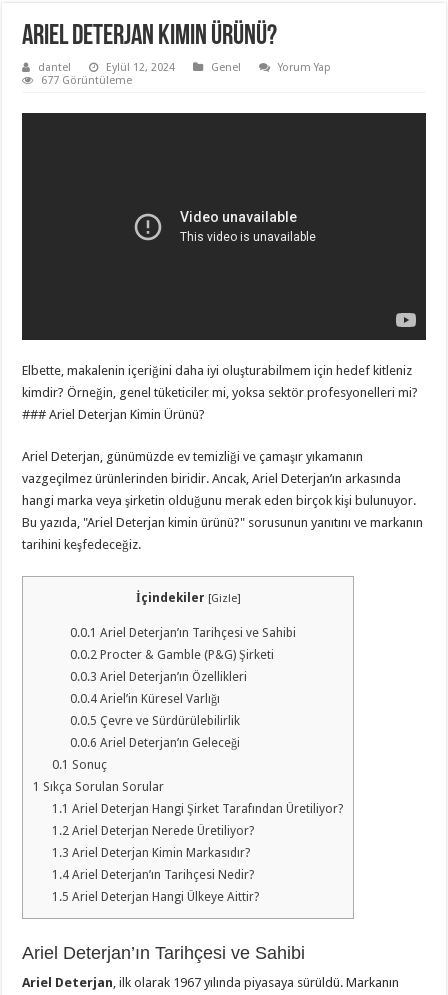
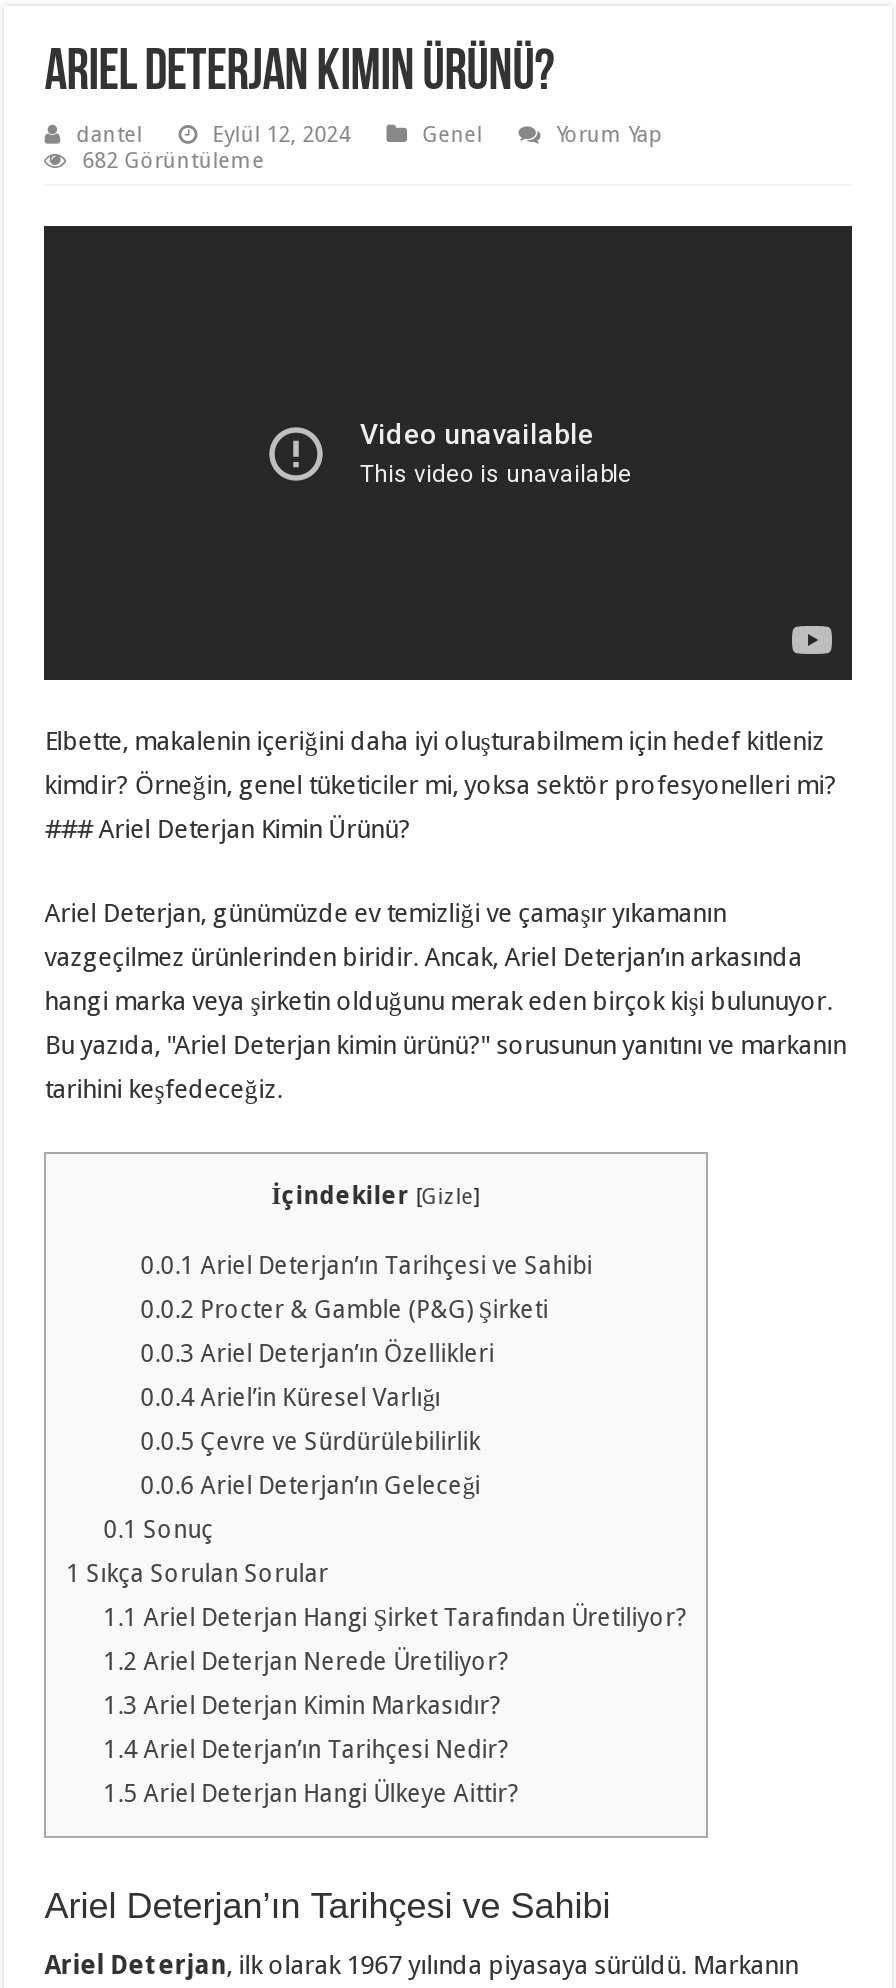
- 677 Görüntüleme
+ 682 Görüntüleme
